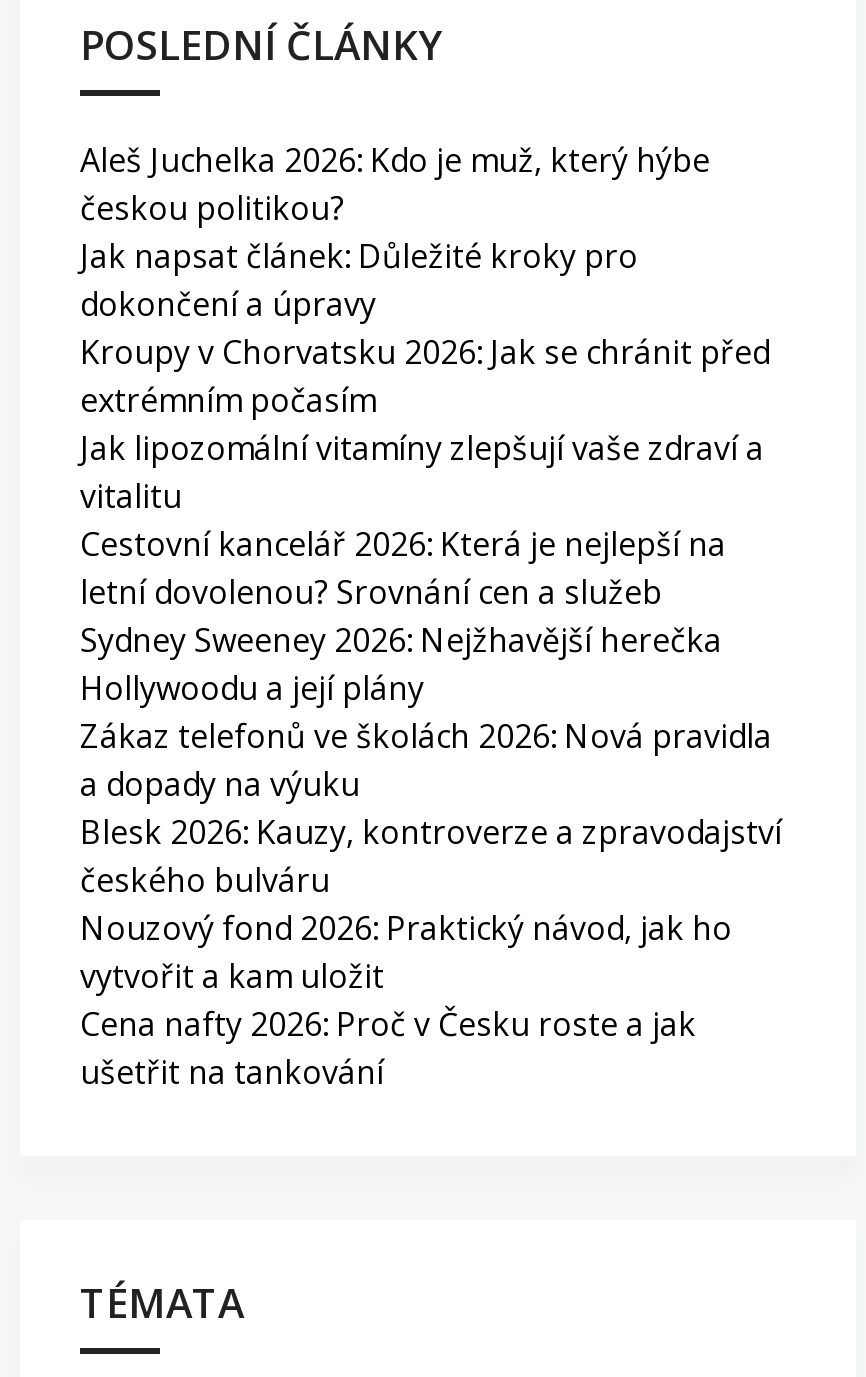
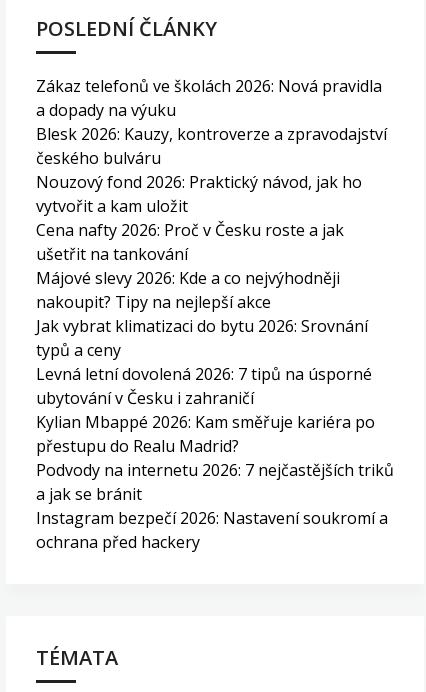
- Aleš Juchelka 2026: Kdo je muž, který hýbe
- českou politikou?
- Jak napsat článek: Důležité kroky pro
- dokončení a úpravy
- Kroupy v Chorvatsku 2026: Jak se chránit před
- extrémním počasím
- Jak lipozomální vitamíny zlepšují vaše zdraví a
- vitalitu
- Cestovní kancelář 2026: Která je nejlepší na
- letní dovolenou? Srovnání cen a služeb
- Sydney Sweeney 2026: Nejžhavější herečka
- Hollywoodu a její plány

moved up: Zákaz telefonů ve školách 2026: Nová pravidla | a dopady na výuku | Blesk 2026: Kauzy, kontroverze a zpravodajství | českého bulváru | Nouzový fond 2026: Praktický návod, jak ho | vytvořit a kam uložit | Cena nafty 2026: Proč v Česku roste a jak | ušetřit na tankování

+ Májové slevy 2026: Kde a co nejvýhodněji
+ nakoupit? Tipy na nejlepší akce
+ Jak vybrat klimatizaci do bytu 2026: Srovnání
+ typů a ceny
+ Levná letní dovolená 2026: 7 tipů na úsporné
+ ubytování v Česku i zahraničí
+ Kylian Mbappé 2026: Kam směřuje kariéra po
+ přestupu do Realu Madrid?
+ Podvody na internetu 2026: 7 nejčastějších triků
+ a jak se bránit
+ Instagram bezpečí 2026: Nastavení soukromí a
+ ochrana před hackery
